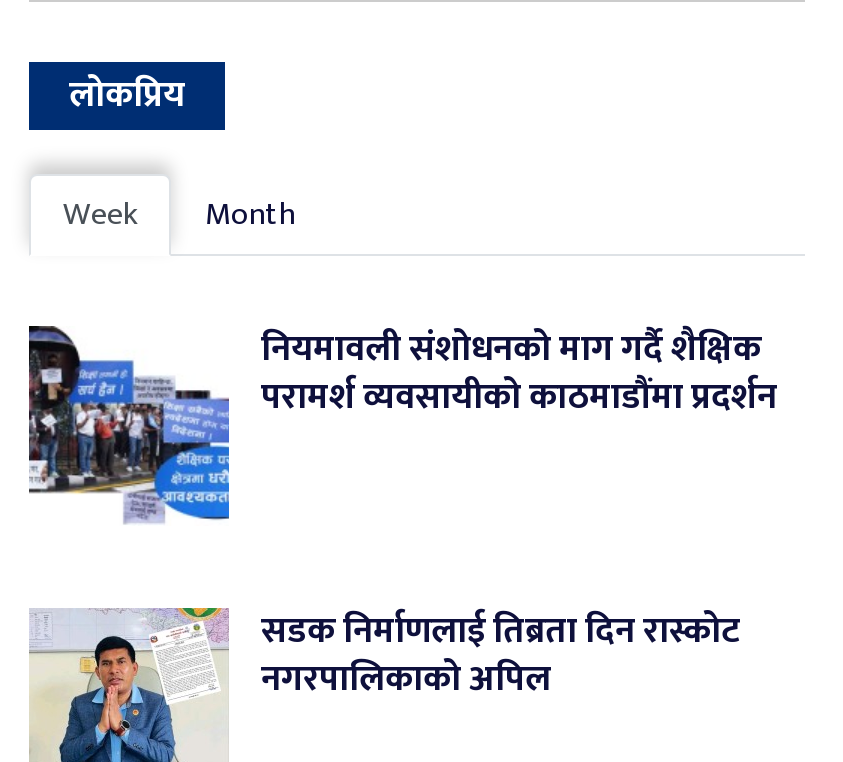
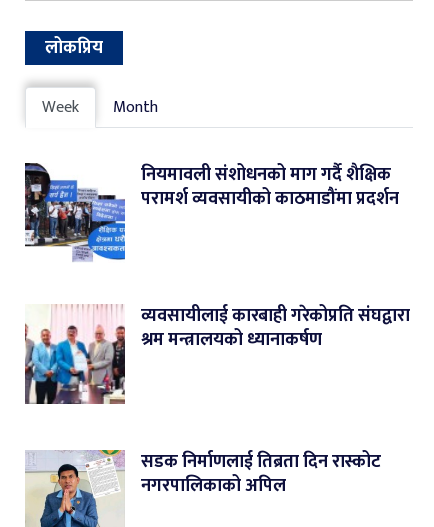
+ [image]
+ व्यवसायीलाई कारबाही गरेकोप्रति संघद्वारा
+ श्रम मन्त्रालयको ध्यानाकर्षण
